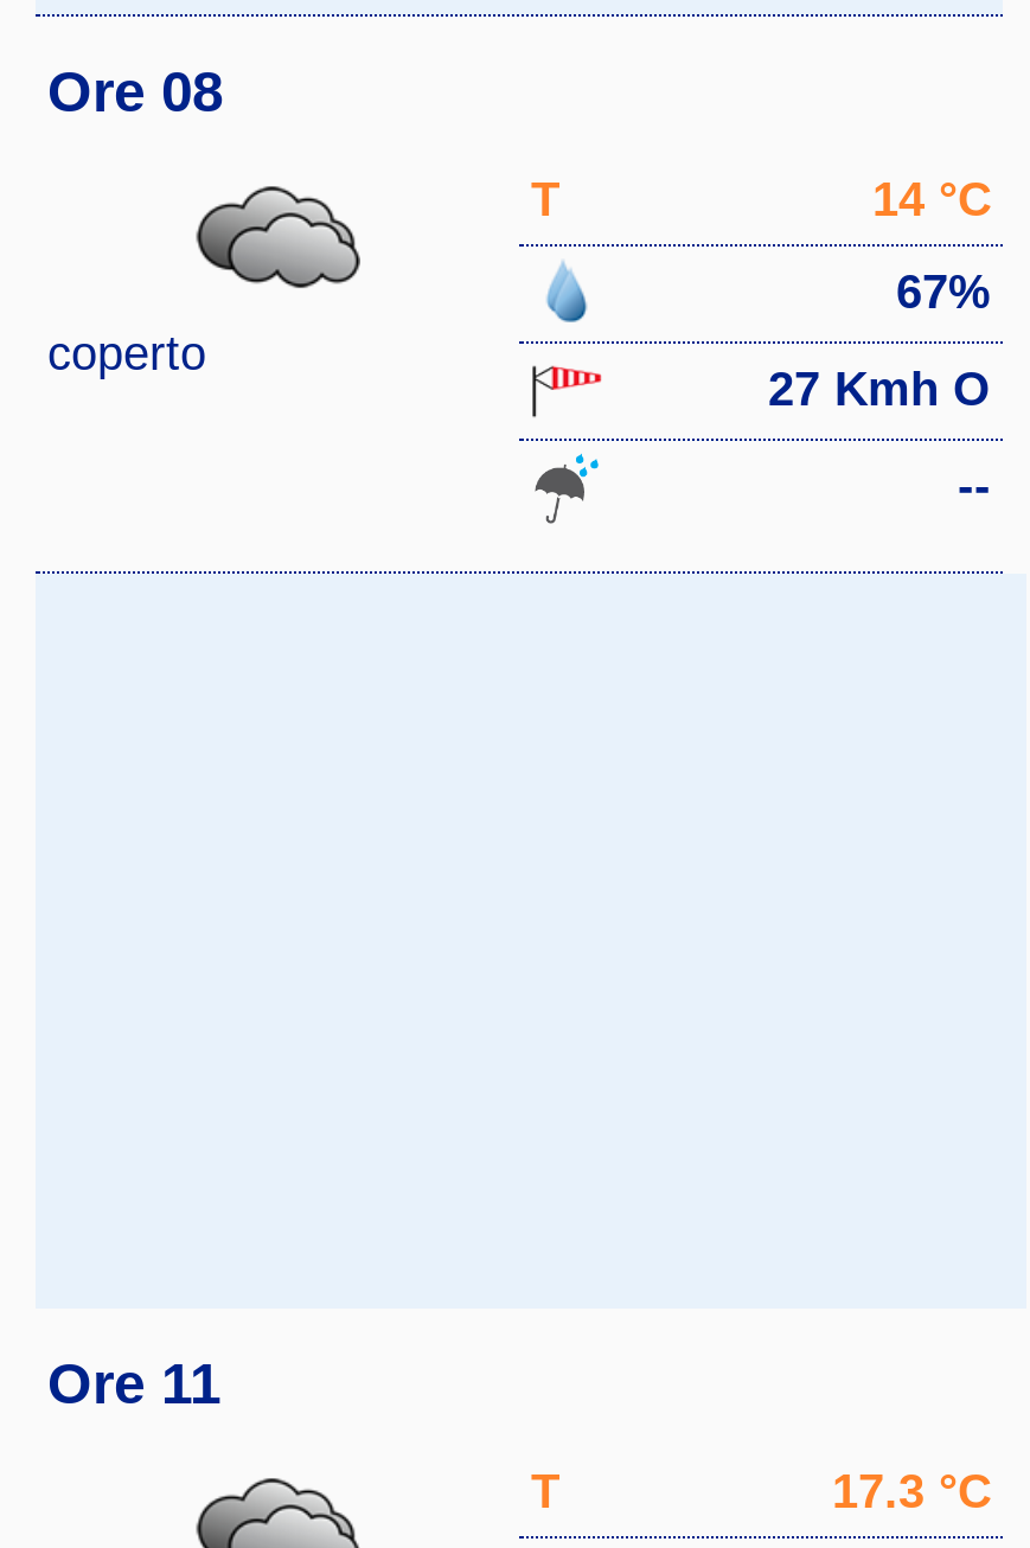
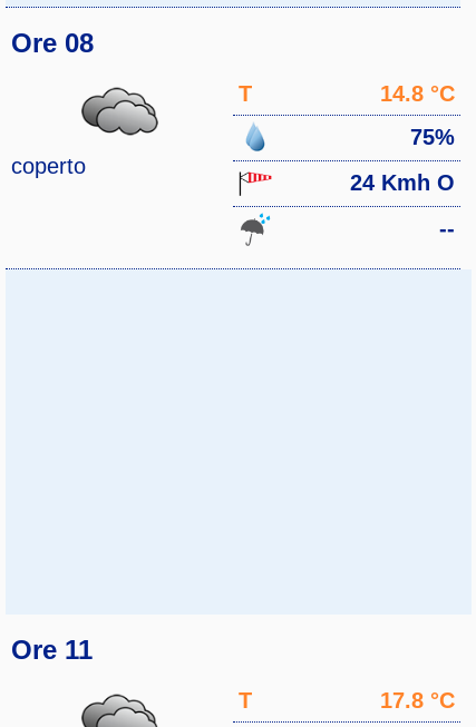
- 14 °C
+ 14.8 °C

- 67%
+ 75%

- 27 Kmh O
+ 24 Kmh O

- 17.3 °C
+ 17.8 °C
